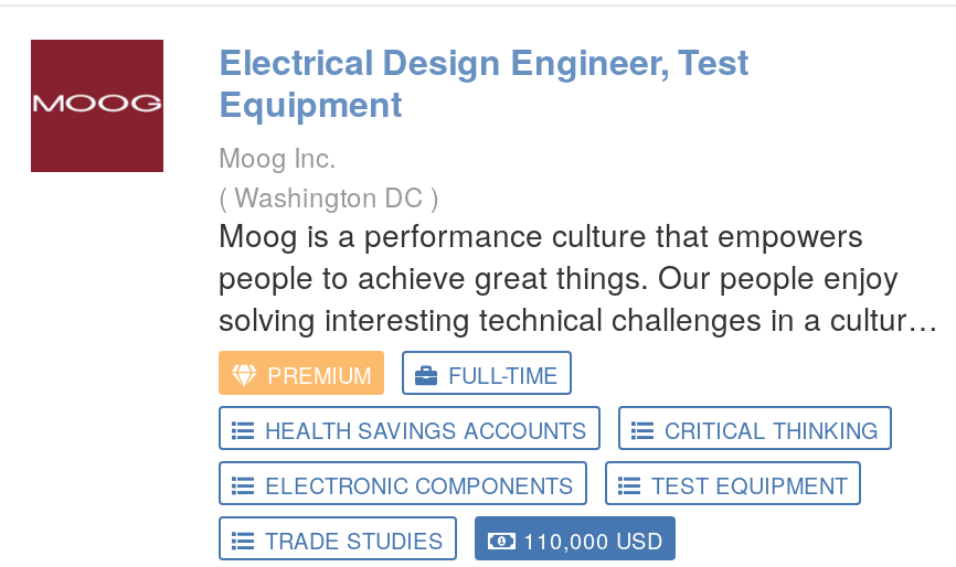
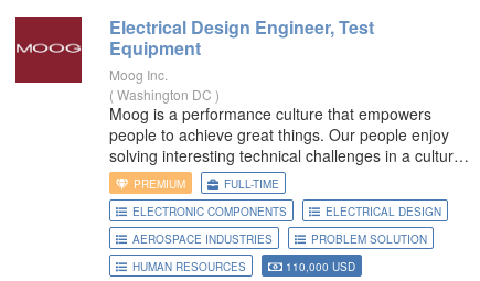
- HEALTH SAVINGS ACCOUNTS
- CRITICAL THINKING

- TEST EQUIPMENT
- TRADE STUDIES
+ ELECTRICAL DESIGN
+ AEROSPACE INDUSTRIES
+ PROBLEM SOLUTION
+ HUMAN RESOURCES

moved up: ELECTRONIC COMPONENTS
